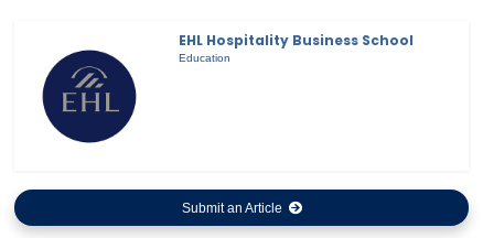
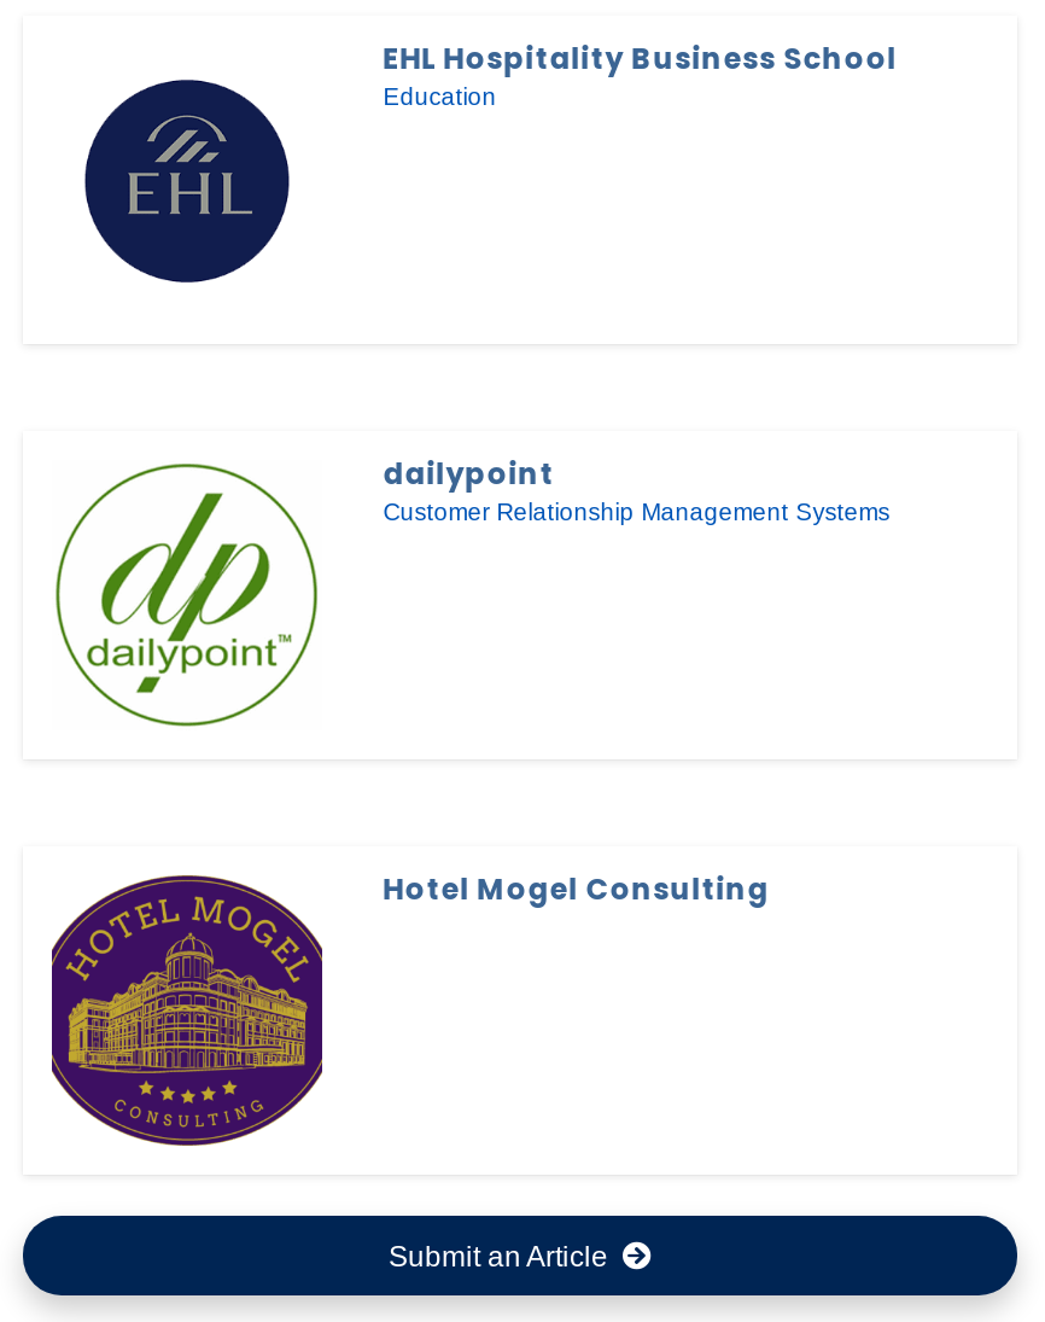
+ [image]
+ Hotel Mogel Consulting

+ [image]
+ dailypoint
+ Customer Relationship Management Systems
